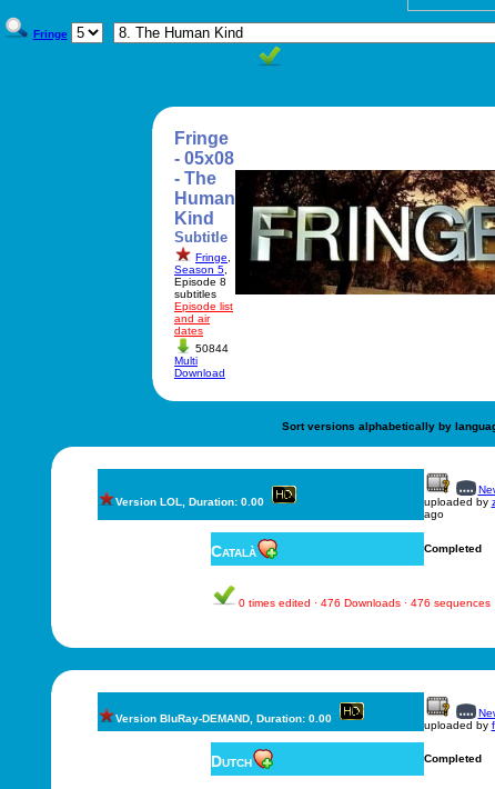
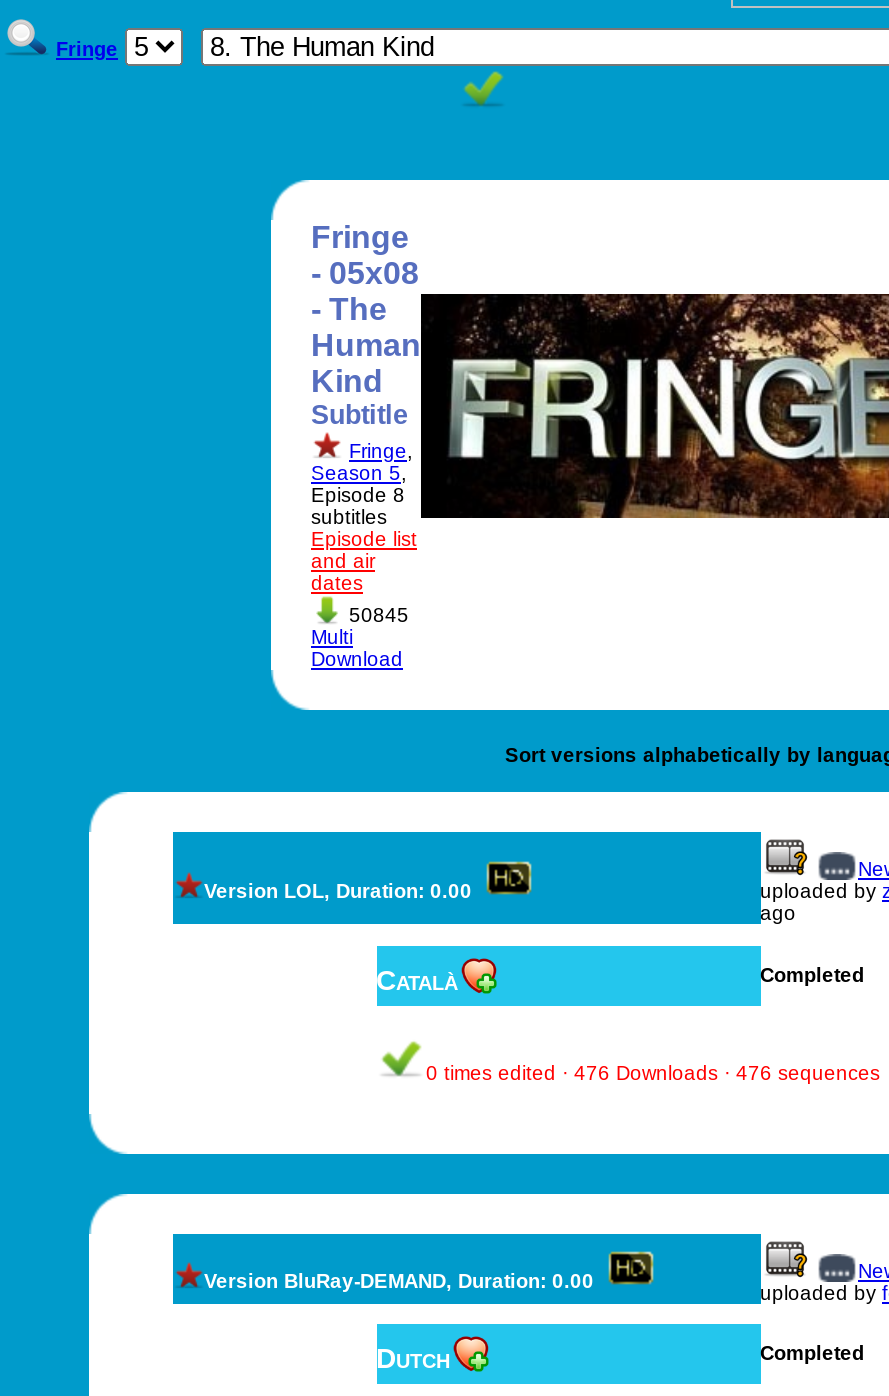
- 50844
+ 50845
